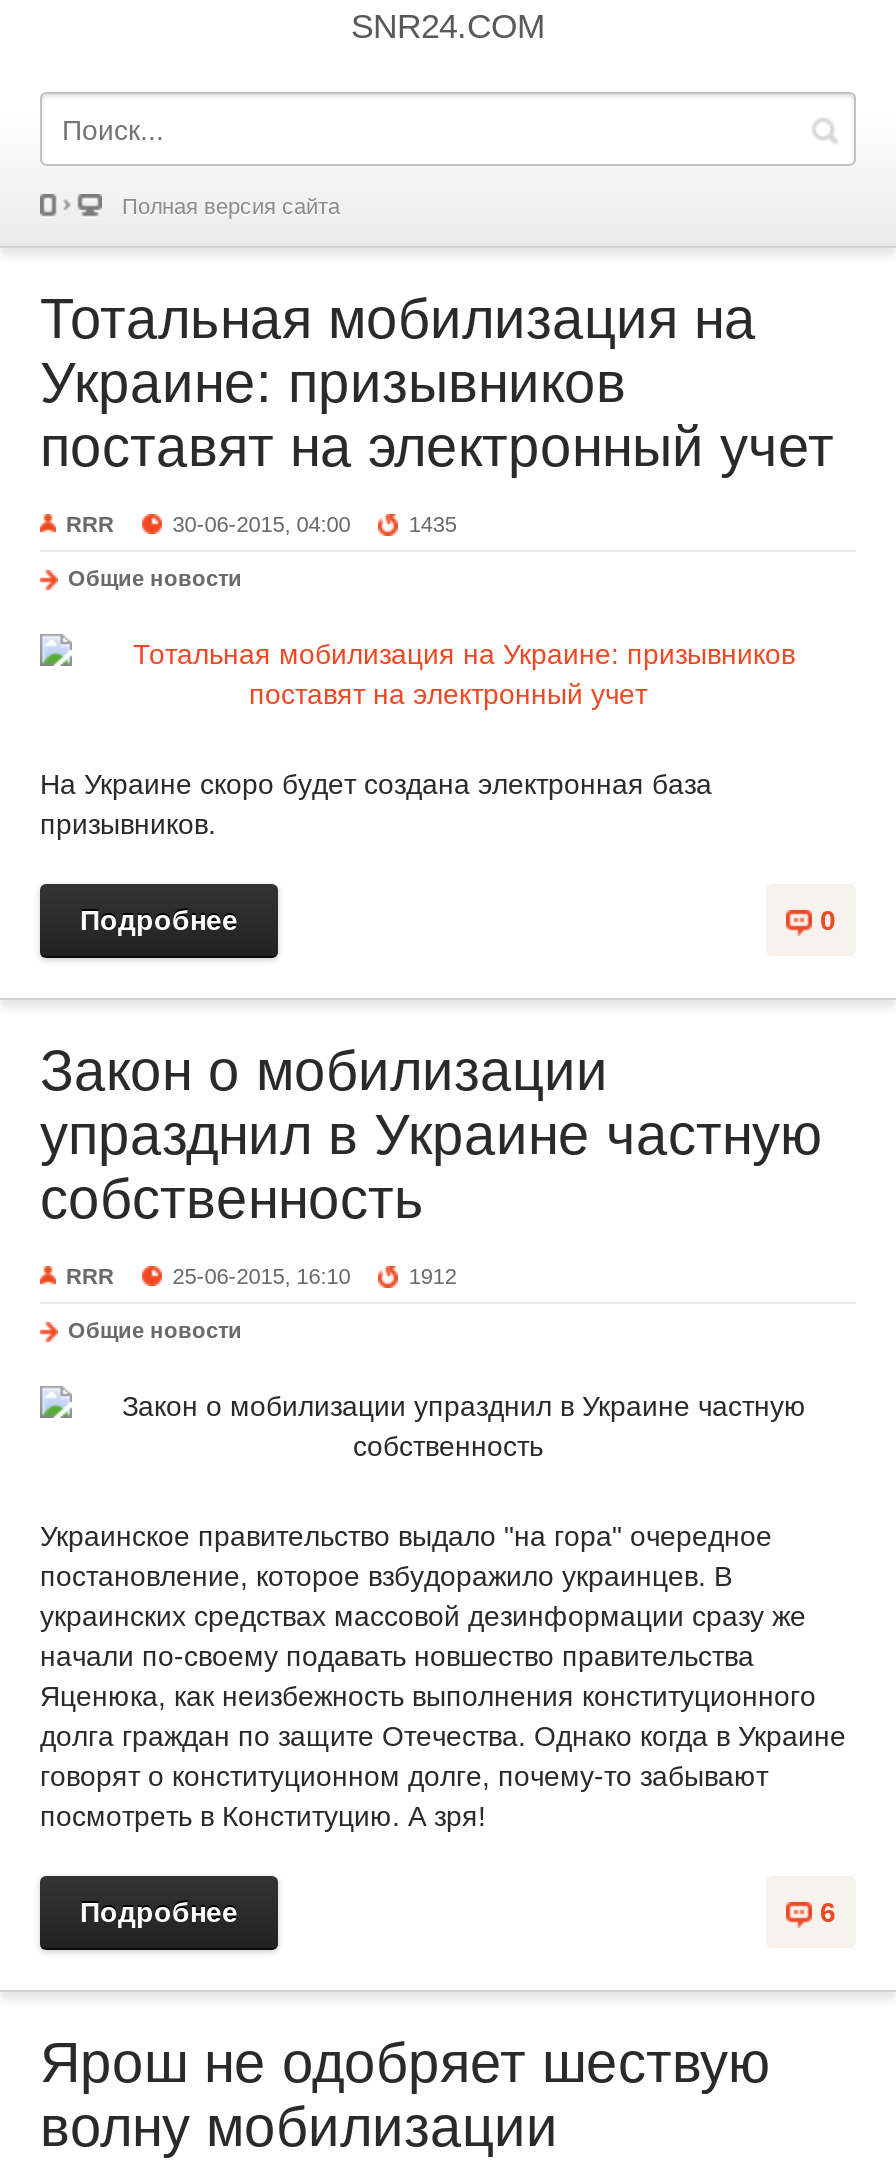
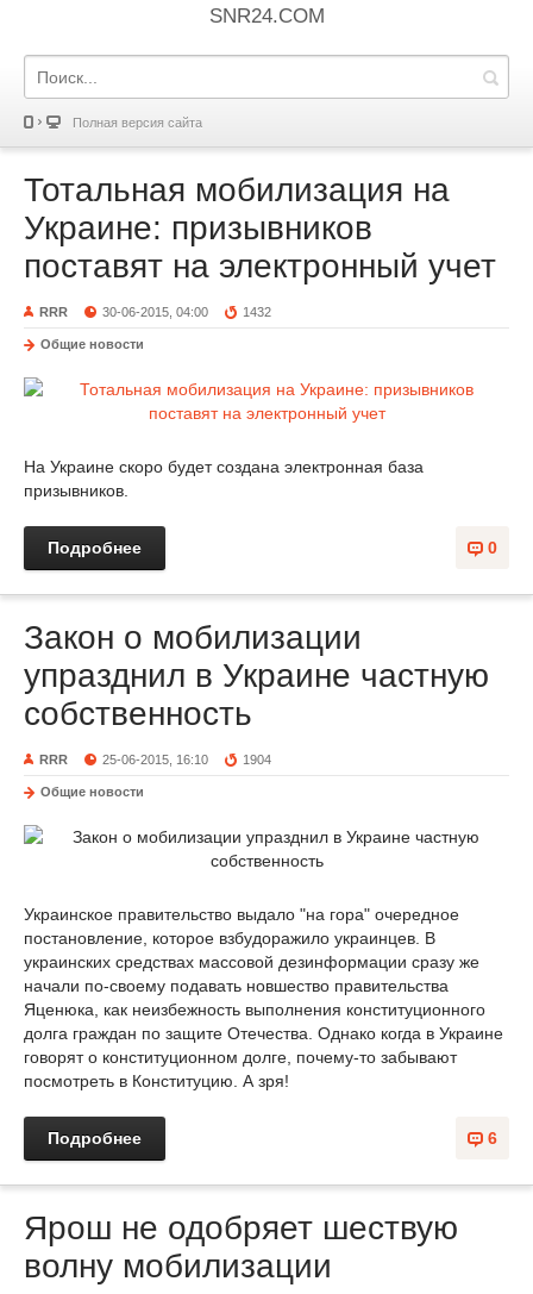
- 1435
+ 1432

- 1912
+ 1904
